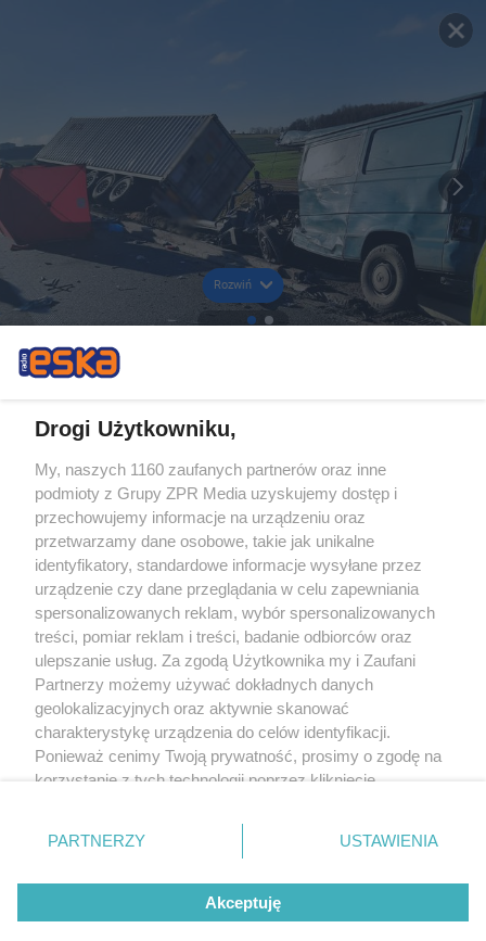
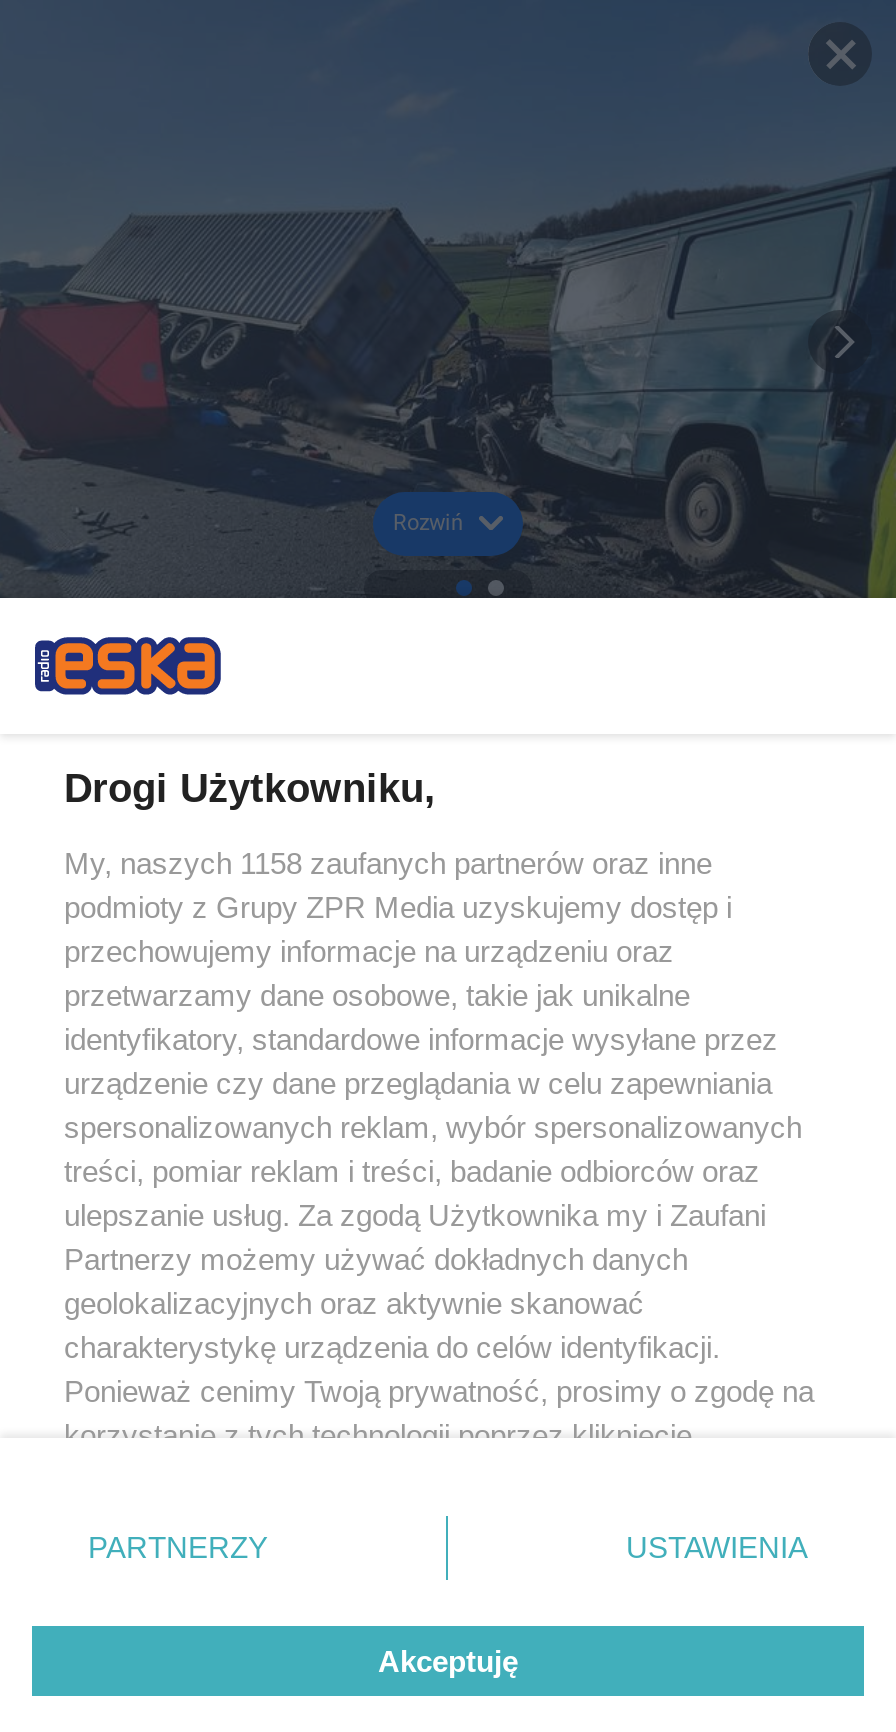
- My, naszych 1160 zaufanych partnerów oraz inne
+ My, naszych 1158 zaufanych partnerów oraz inne
